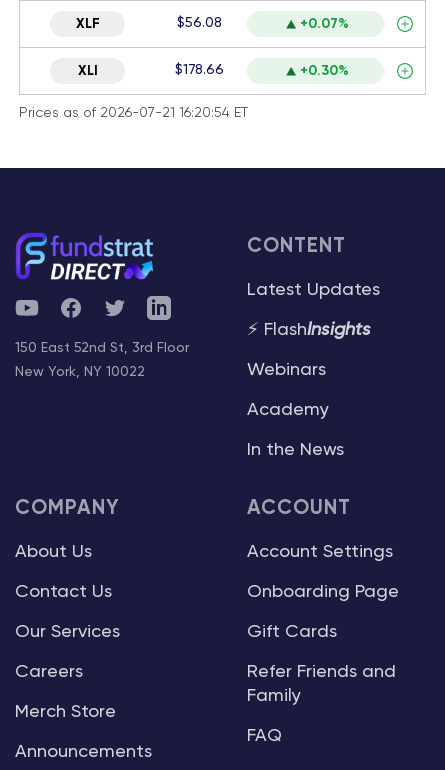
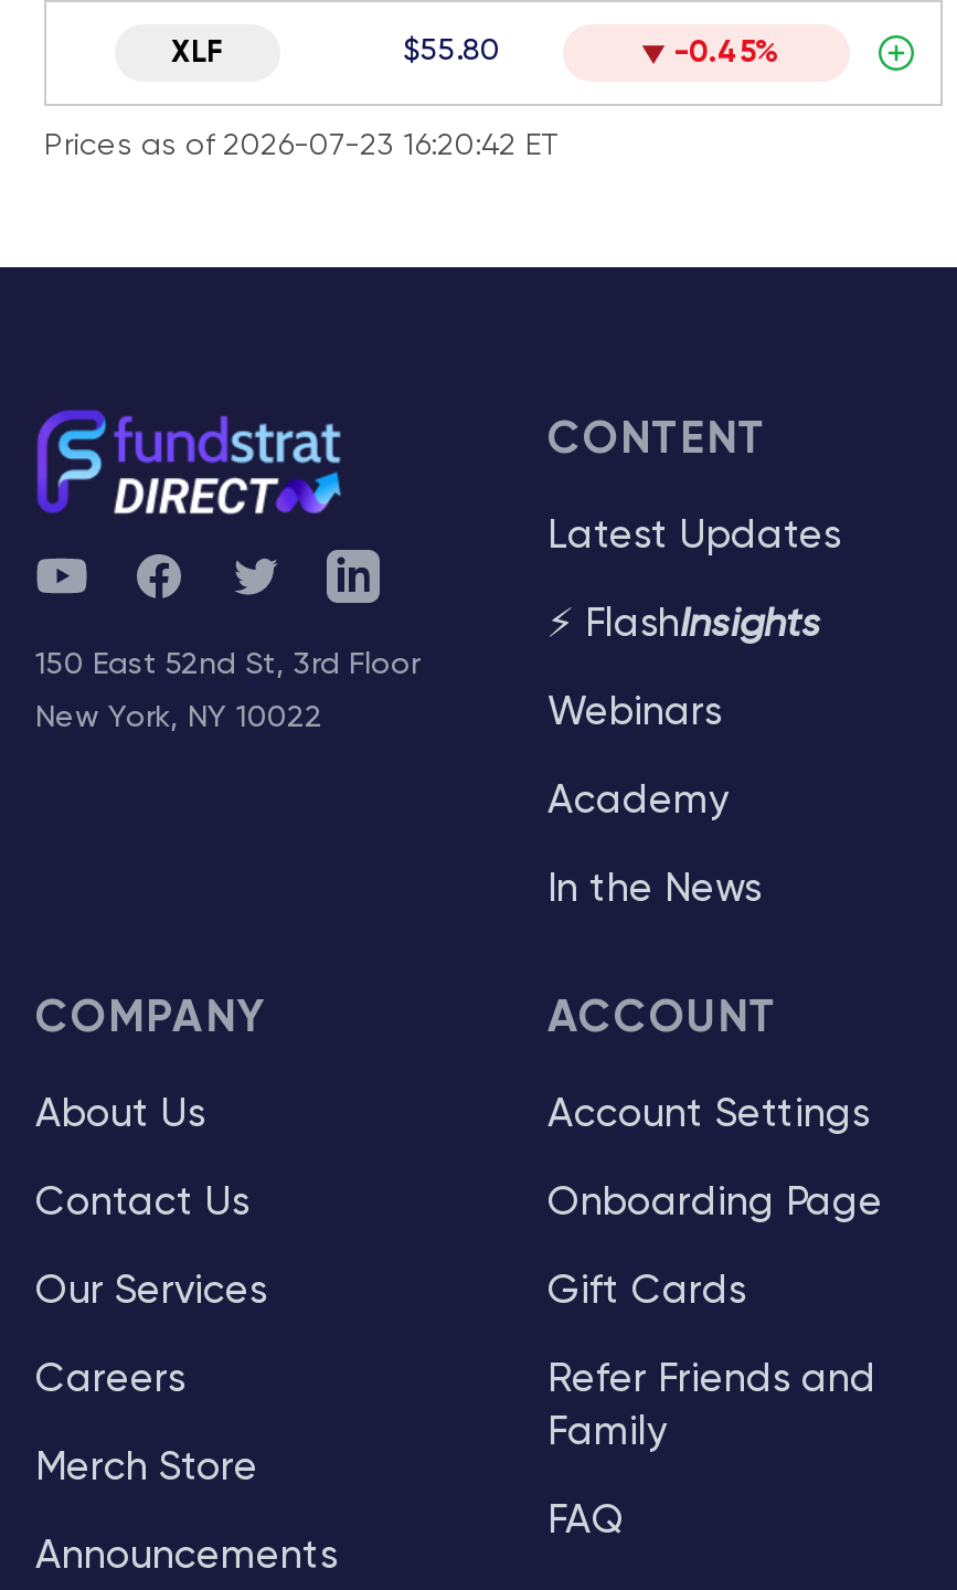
- $56.08
- +0.07%
- XLI
- $178.66
- +0.30%
- Prices as of 2026-07-21 16:20:54 ET
+ $55.80
+ -0.45%
+ Prices as of 2026-07-23 16:20:42 ET
